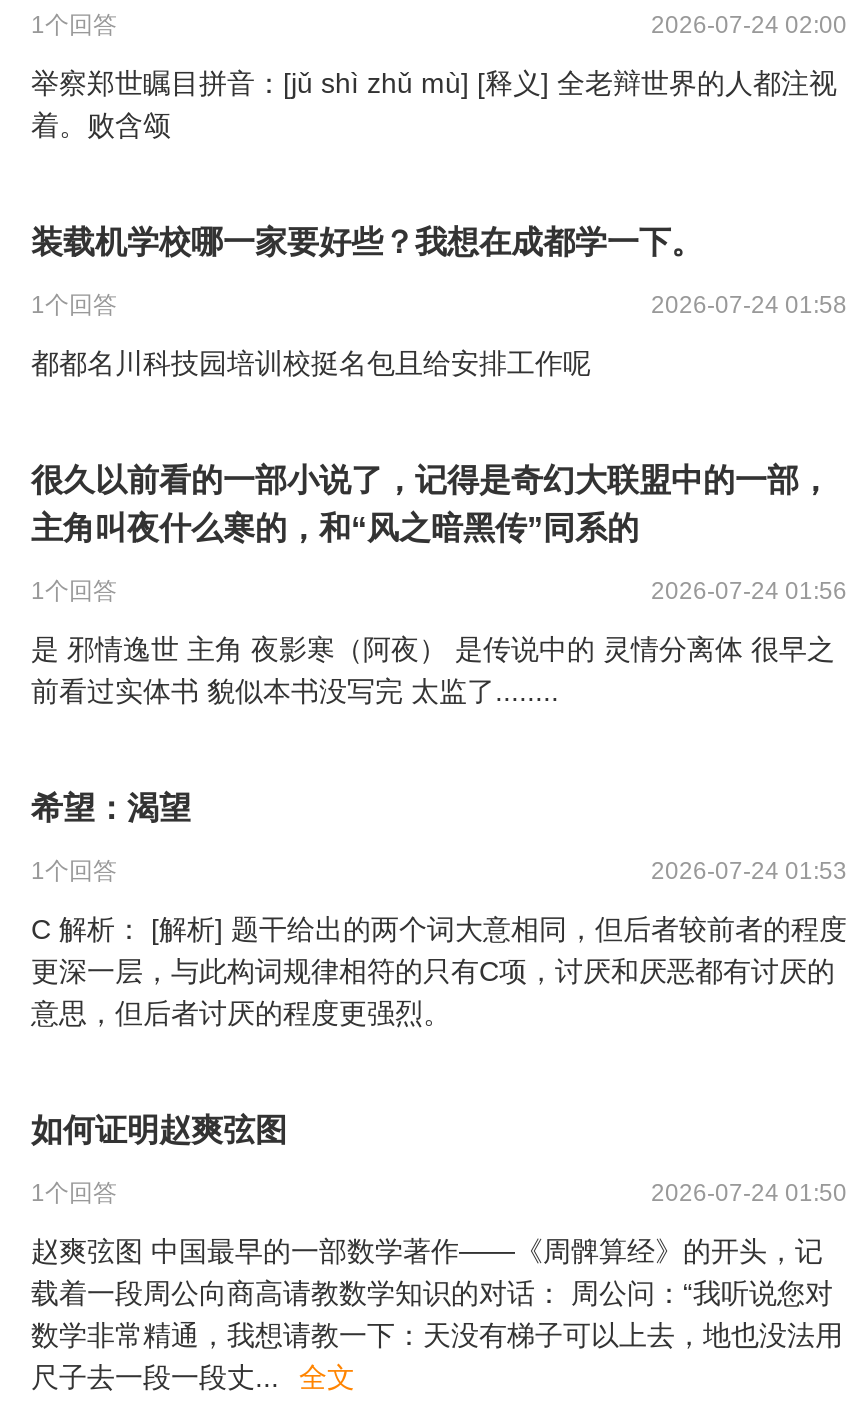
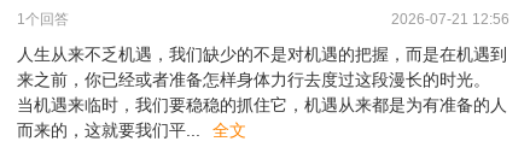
- 2026-07-24 02:00
- 举察郑世瞩目拼音：[jǔ shì zhǔ mù] [释义] 全老辩世界的人都注视
- 着。败含颂
- 装载机学校哪一家要好些？我想在成都学一下。
- 1个回答
- 2026-07-24 01:58
- 都都名川科技园培训校挺名包且给安排工作呢
- 很久以前看的一部小说了，记得是奇幻大联盟中的一部，
- 主角叫夜什么寒的，和“风之暗黑传”同系的
- 1个回答
- 2026-07-24 01:56
- 是 邪情逸世 主角 夜影寒（阿夜） 是传说中的 灵情分离体 很早之
- 前看过实体书 貌似本书没写完 太监了........
- 希望：渴望
- 1个回答
- 2026-07-24 01:53
- C 解析： [解析] 题干给出的两个词大意相同，但后者较前者的程度
- 更深一层，与此构词规律相符的只有C项，讨厌和厌恶都有讨厌的
- 意思，但后者讨厌的程度更强烈。
- 如何证明赵爽弦图
- 1个回答
- 2026-07-24 01:50
- 赵爽弦图 中国最早的一部数学著作——《周髀算经》的开头，记
- 载着一段周公向商高请教数学知识的对话： 周公问：“我听说您对
- 数学非常精通，我想请教一下：天没有梯子可以上去，地也没法用
- 尺子去一段一段丈...
+ 2026-07-21 12:56
+ 人生从来不乏机遇，我们缺少的不是对机遇的把握，而是在机遇到
+ 来之前，你已经或者准备怎样身体力行去度过这段漫长的时光。
+ 当机遇来临时，我们要稳稳的抓住它，机遇从来都是为有准备的人
+ 而来的，这就要我们平...
